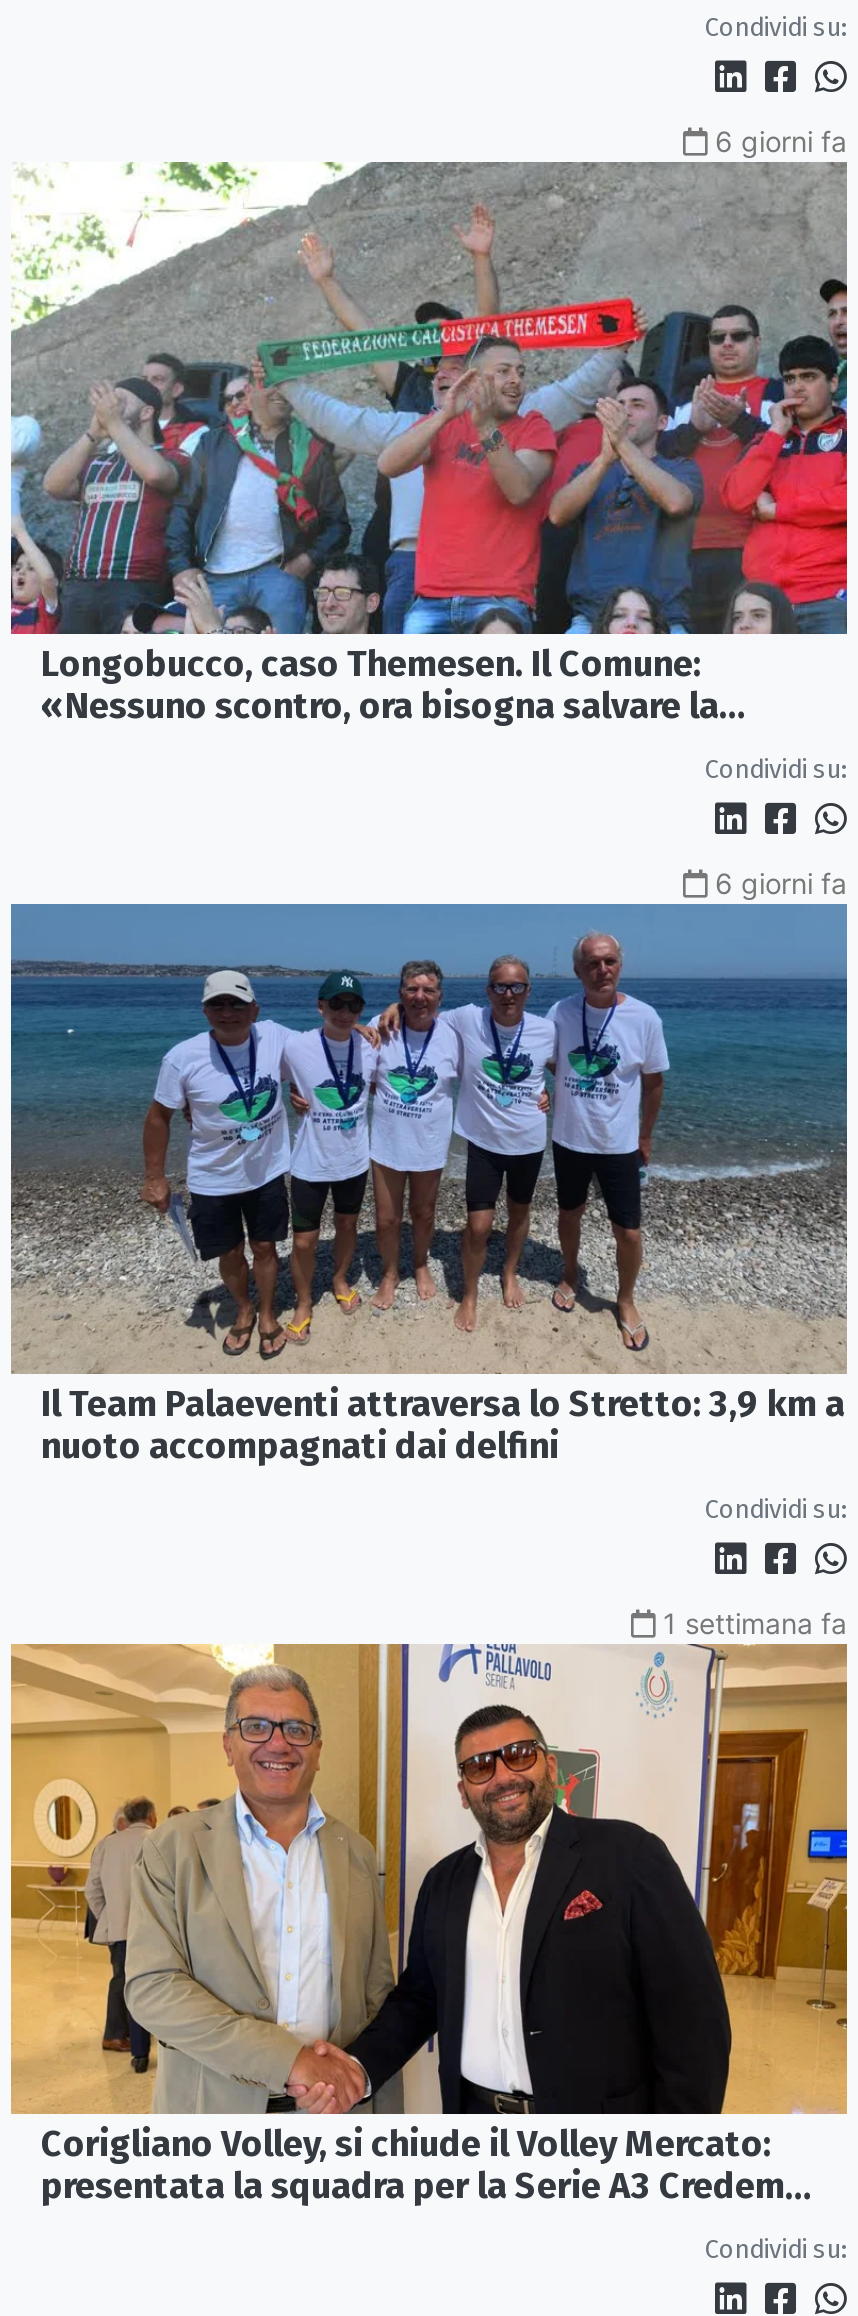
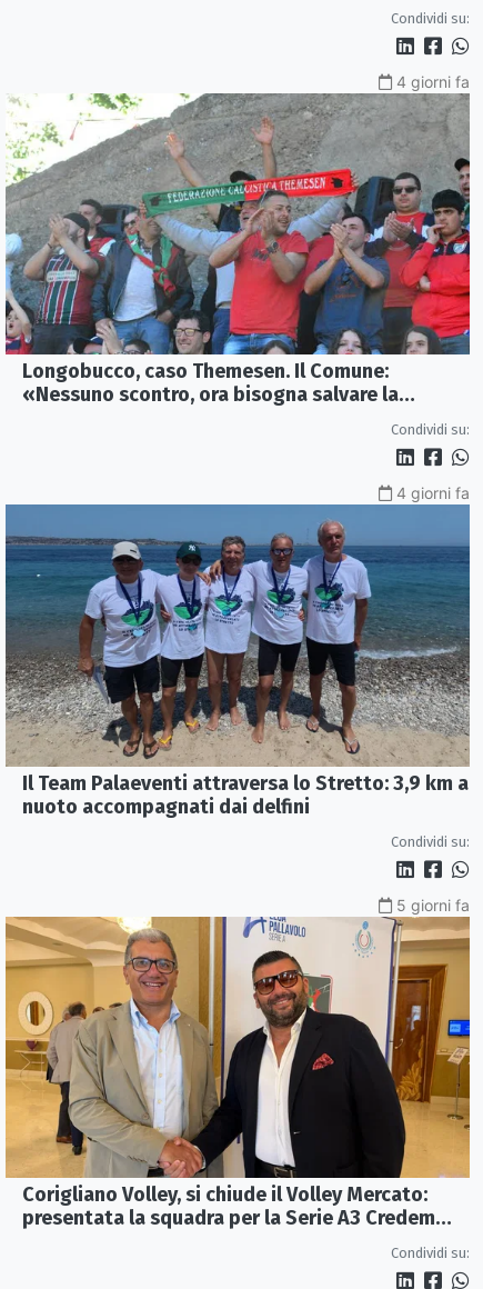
- 6 giorni fa
+ 4 giorni fa

- 6 giorni fa
+ 4 giorni fa

- 1 settimana fa
+ 5 giorni fa
